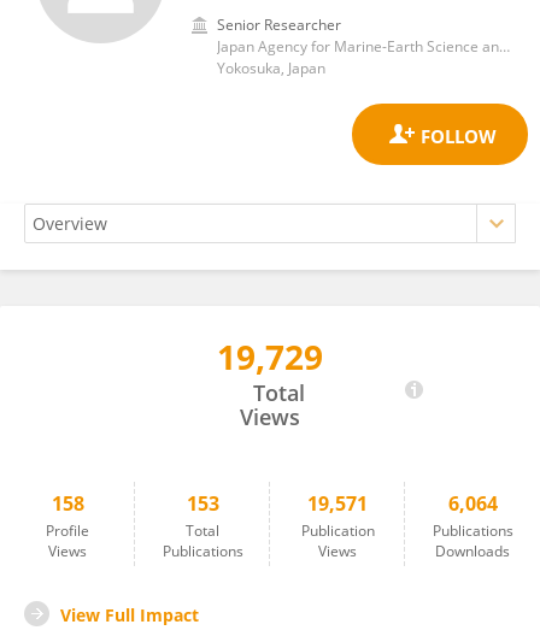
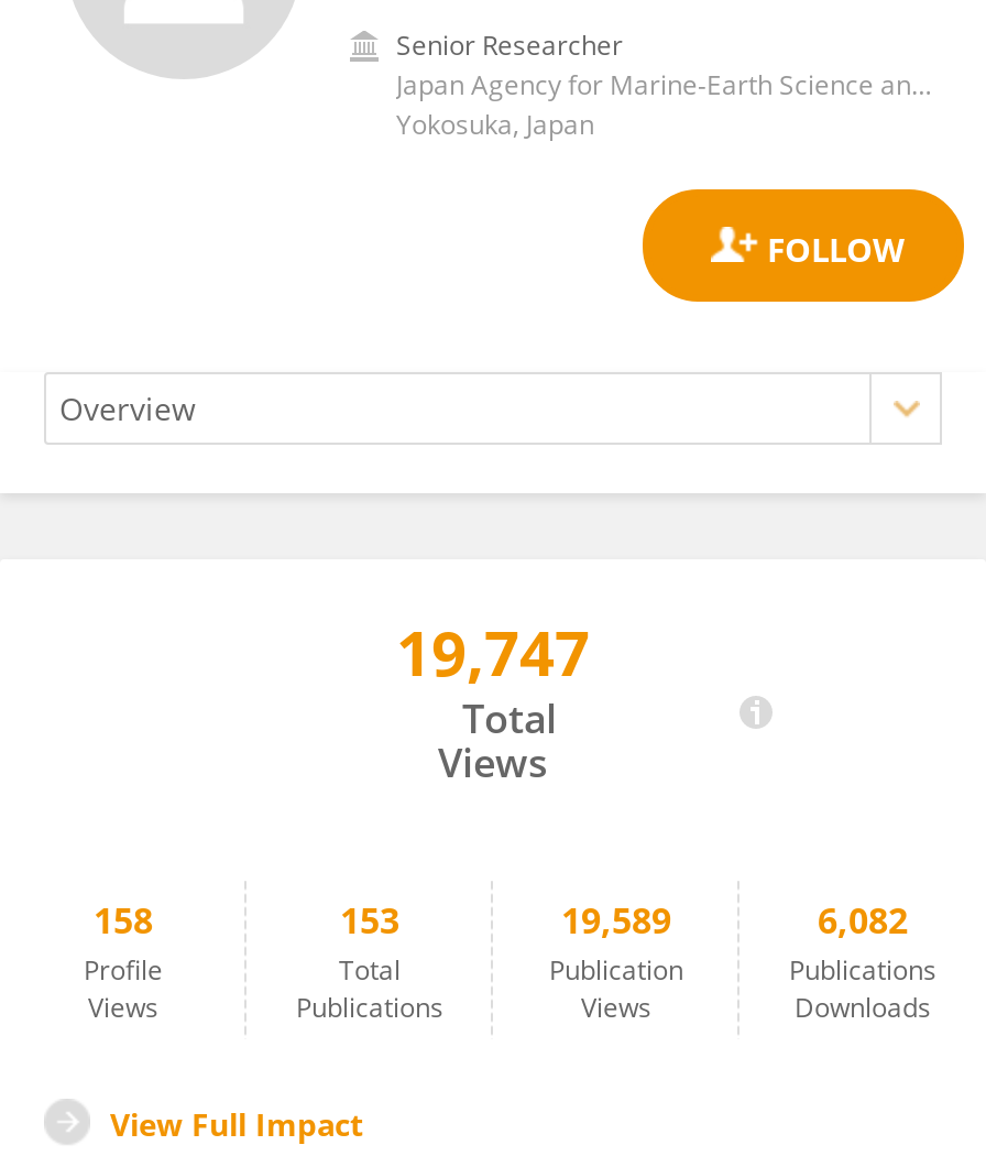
- 19,729
+ 19,747

- 19,571
+ 19,589

- 6,064
+ 6,082
